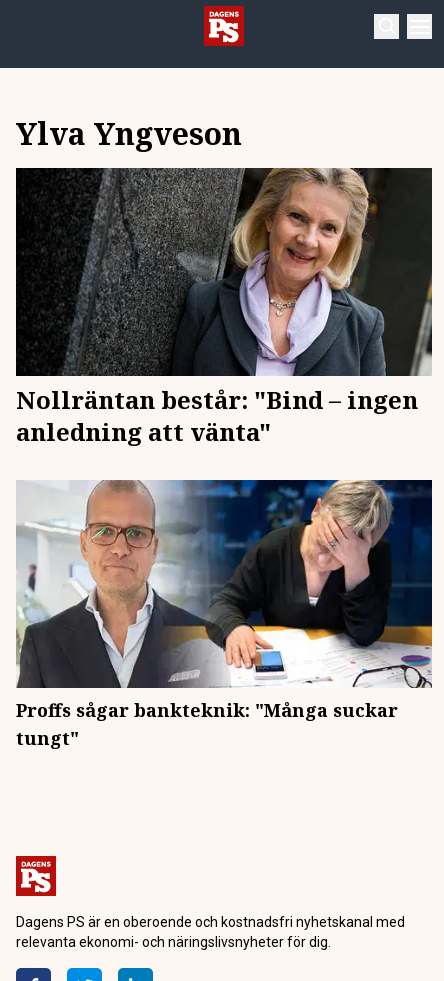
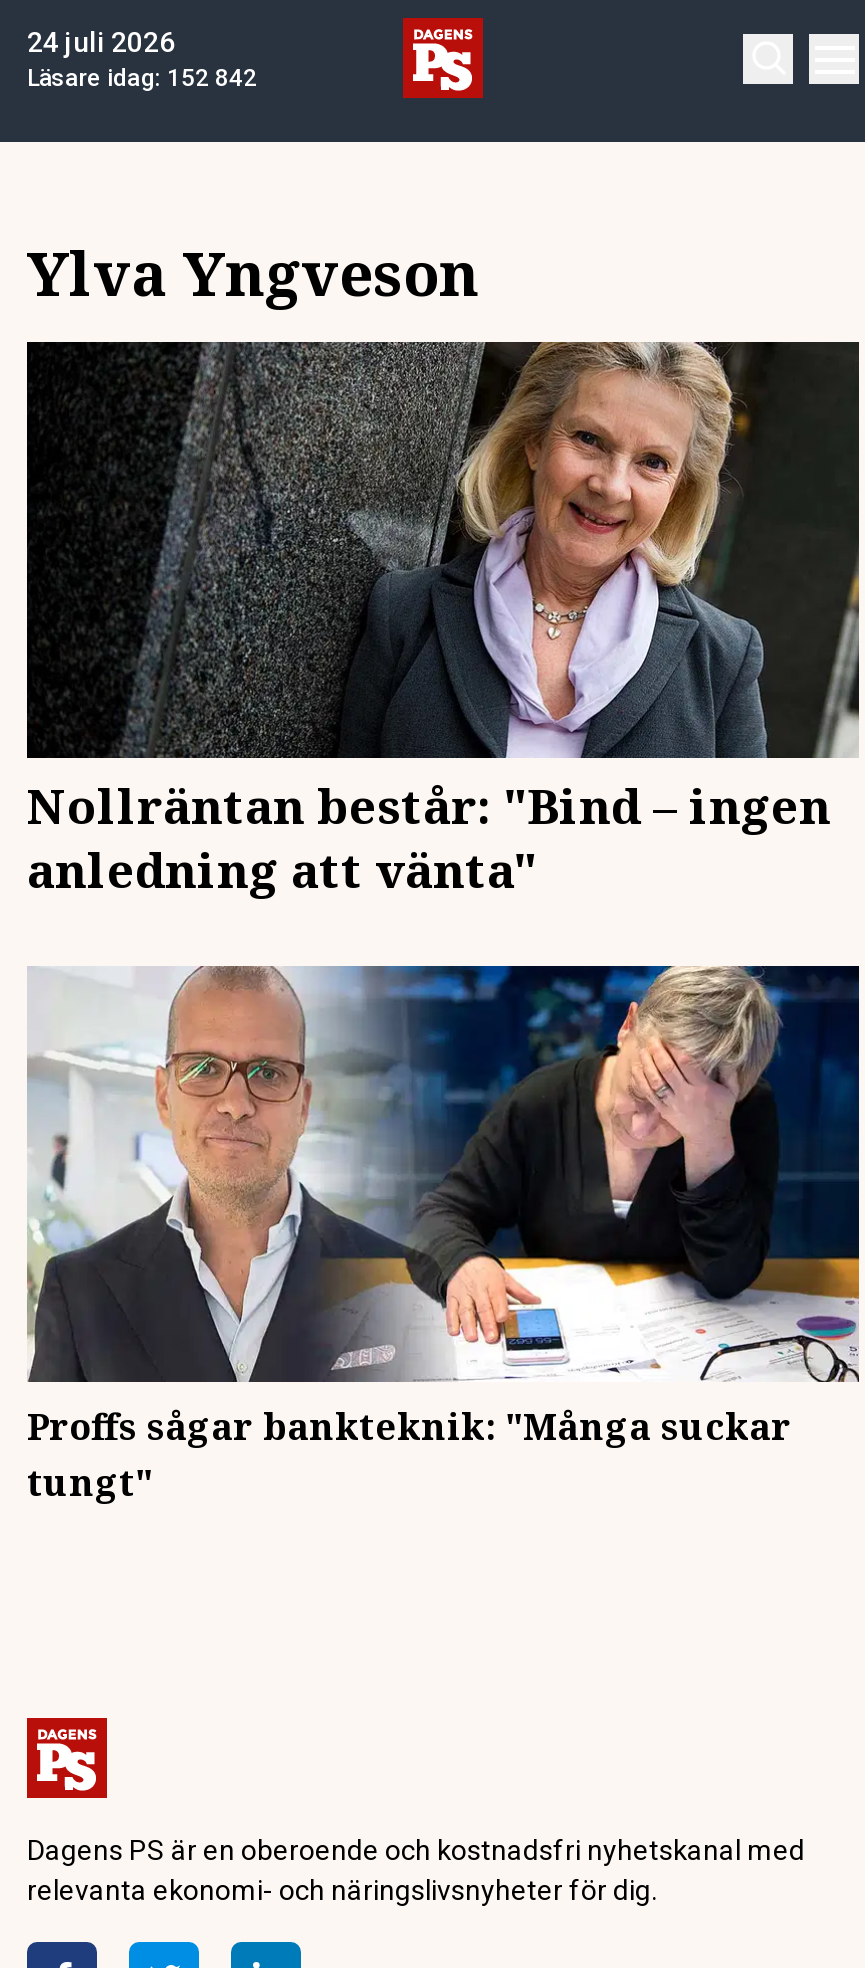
+ 24 juli 2026
+ Läsare idag: 152 842
